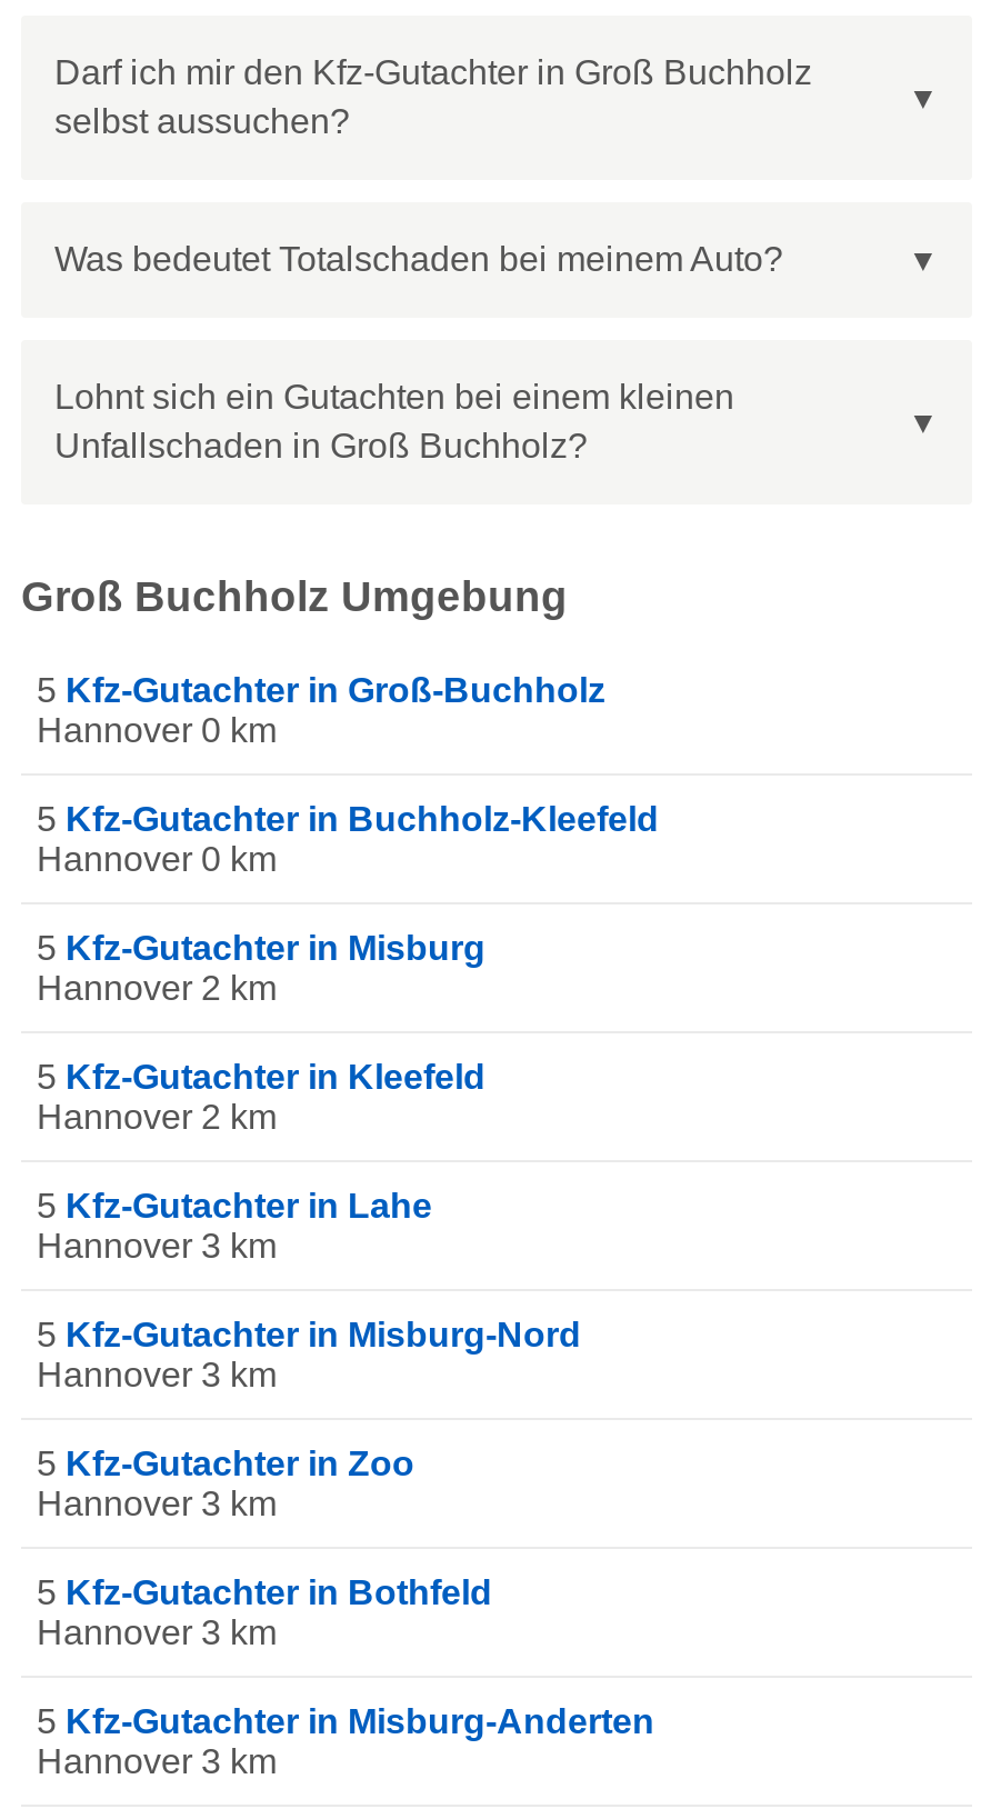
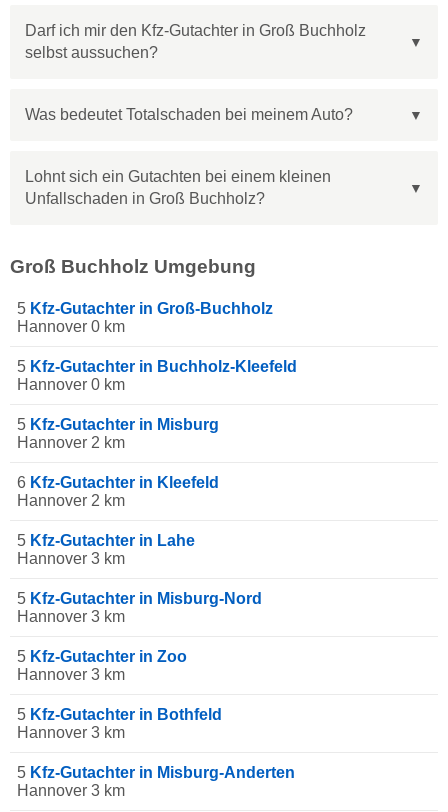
- 5 Kfz-Gutachter in Kleefeld
+ 6 Kfz-Gutachter in Kleefeld
